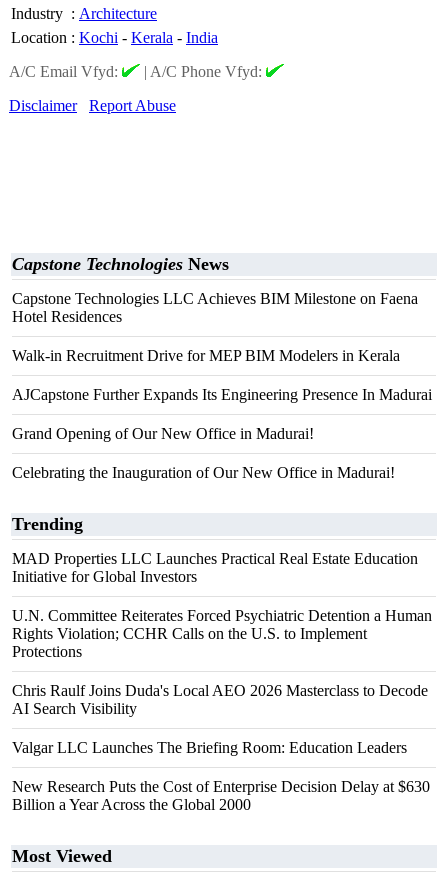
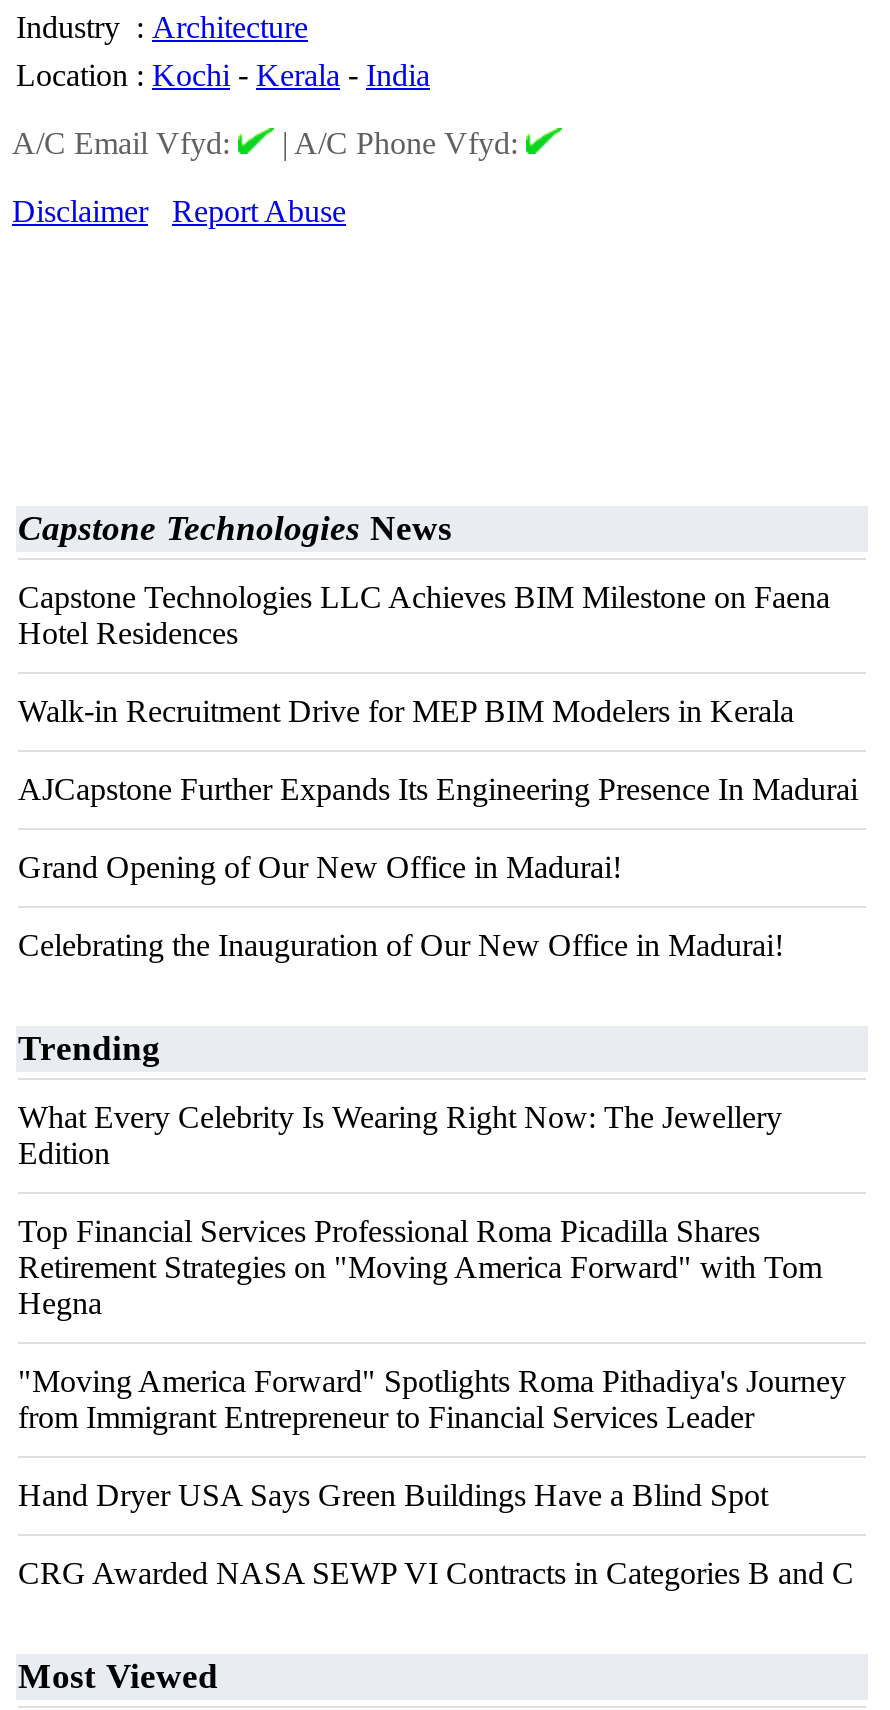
- MAD Properties LLC Launches Practical Real Estate Education
- Initiative for Global Investors
+ What Every Celebrity Is Wearing Right Now: The Jewellery
+ Edition

- U.N. Committee Reiterates Forced Psychiatric Detention a Human
- Rights Violation; CCHR Calls on the U.S. to Implement
- Protections
+ Top Financial Services Professional Roma Picadilla Shares
+ Retirement Strategies on "Moving America Forward" with Tom
+ Hegna

- Chris Raulf Joins Duda's Local AEO 2026 Masterclass to Decode
- AI Search Visibility
+ "Moving America Forward" Spotlights Roma Pithadiya's Journey
+ from Immigrant Entrepreneur to Financial Services Leader

- Valgar LLC Launches The Briefing Room: Education Leaders
+ Hand Dryer USA Says Green Buildings Have a Blind Spot

- New Research Puts the Cost of Enterprise Decision Delay at $630
- Billion a Year Across the Global 2000
+ CRG Awarded NASA SEWP VI Contracts in Categories B and C
